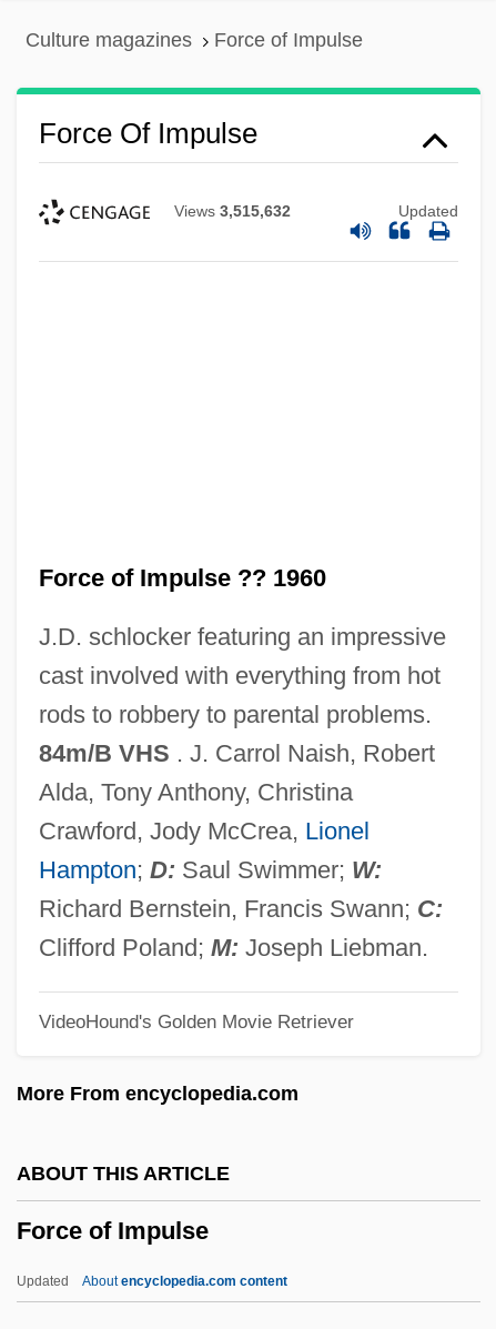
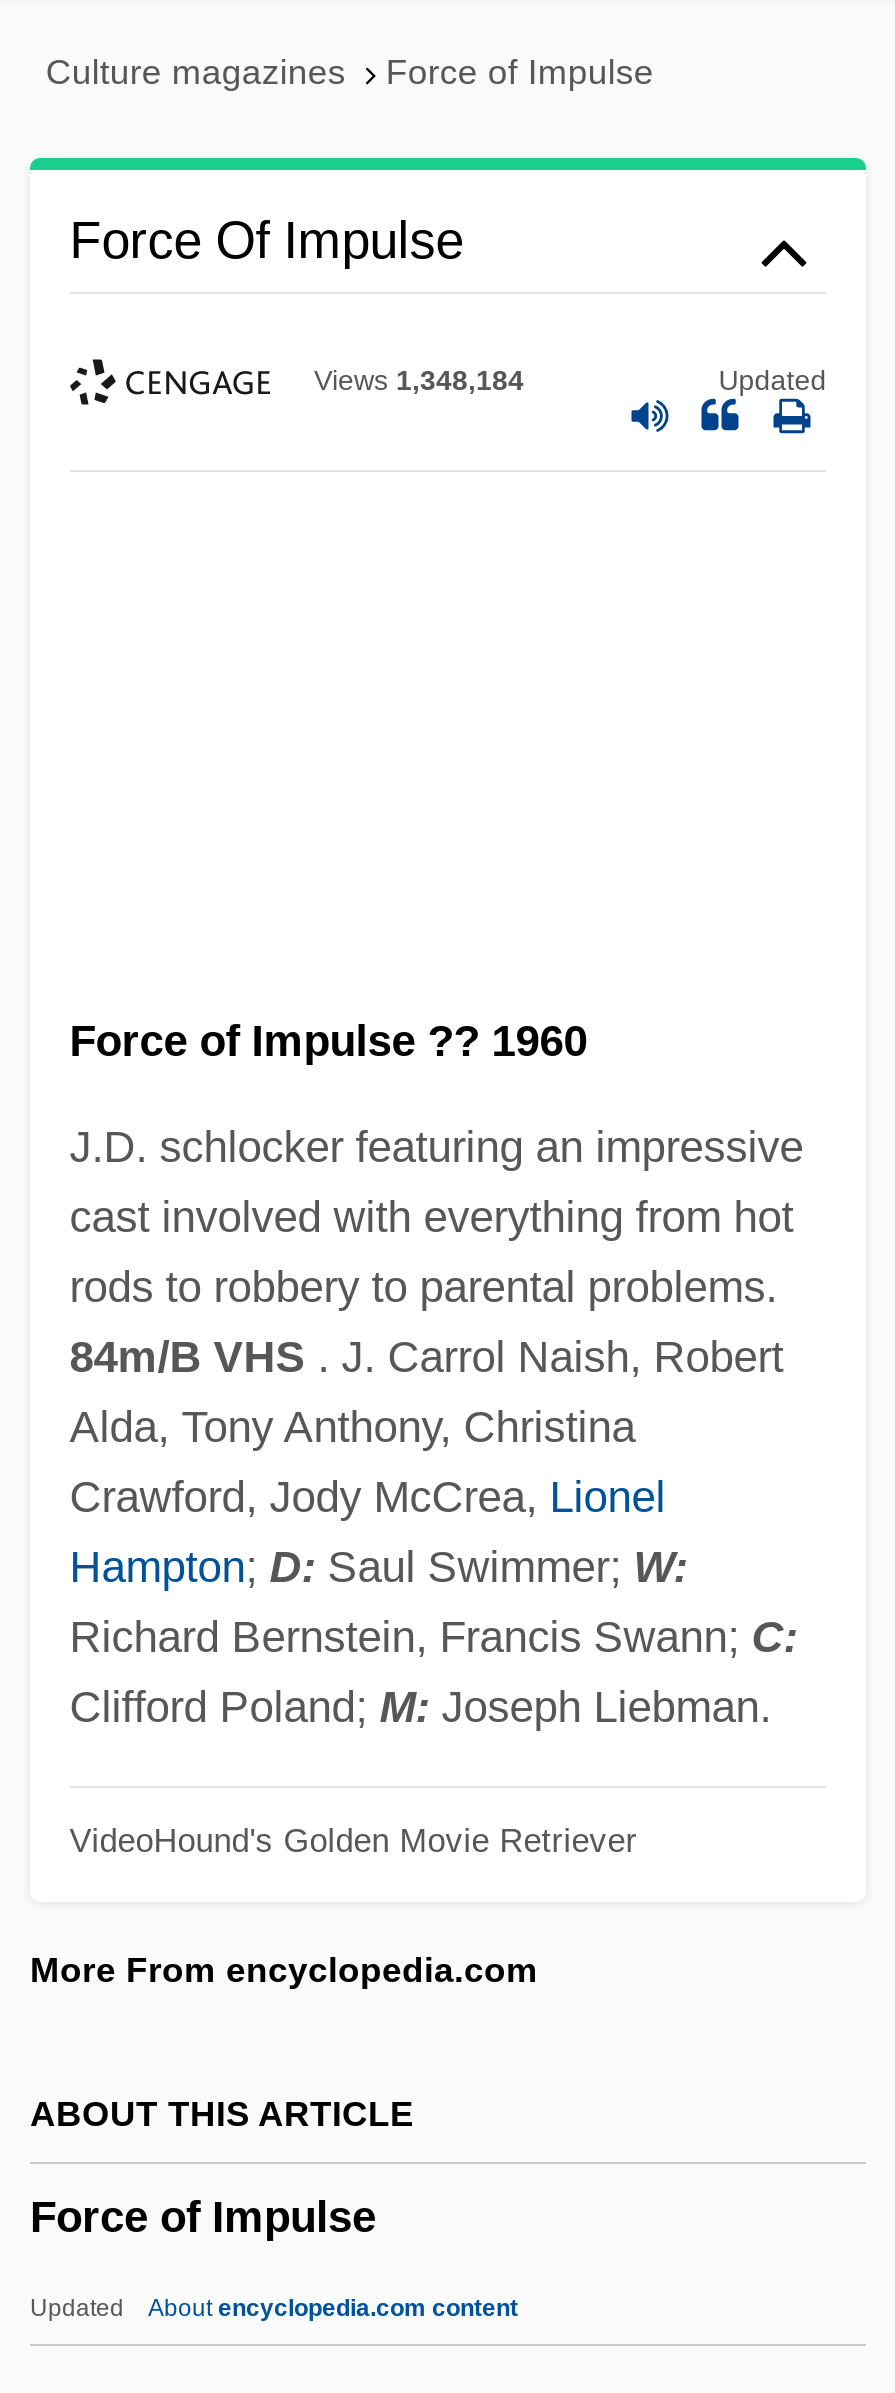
- Views 3,515,632
+ Views 1,348,184
